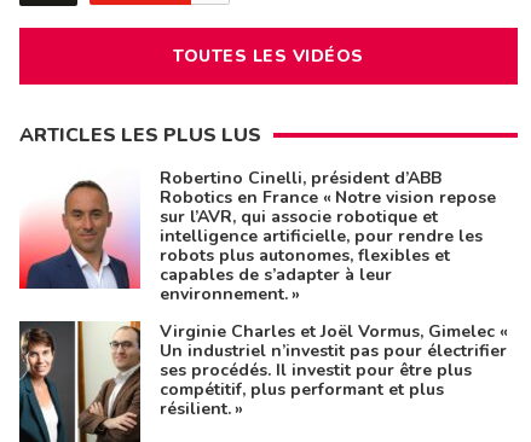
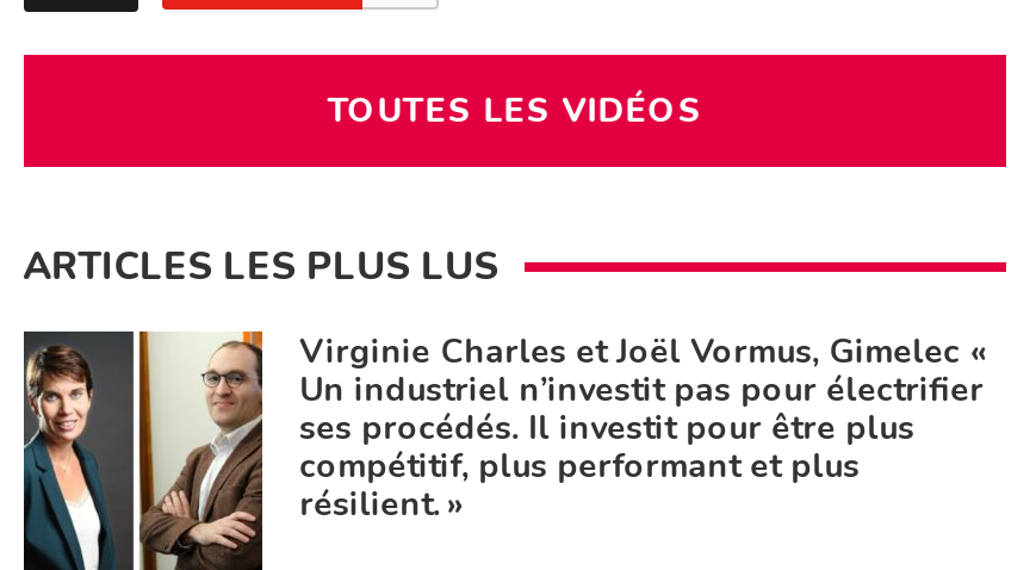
- [image]
- Robertino Cinelli, président d’ABB
- Robotics en France « Notre vision repose
- sur l’AVR, qui associe robotique et
- intelligence artificielle, pour rendre les
- robots plus autonomes, flexibles et
- capables de s’adapter à leur
- environnement. »
